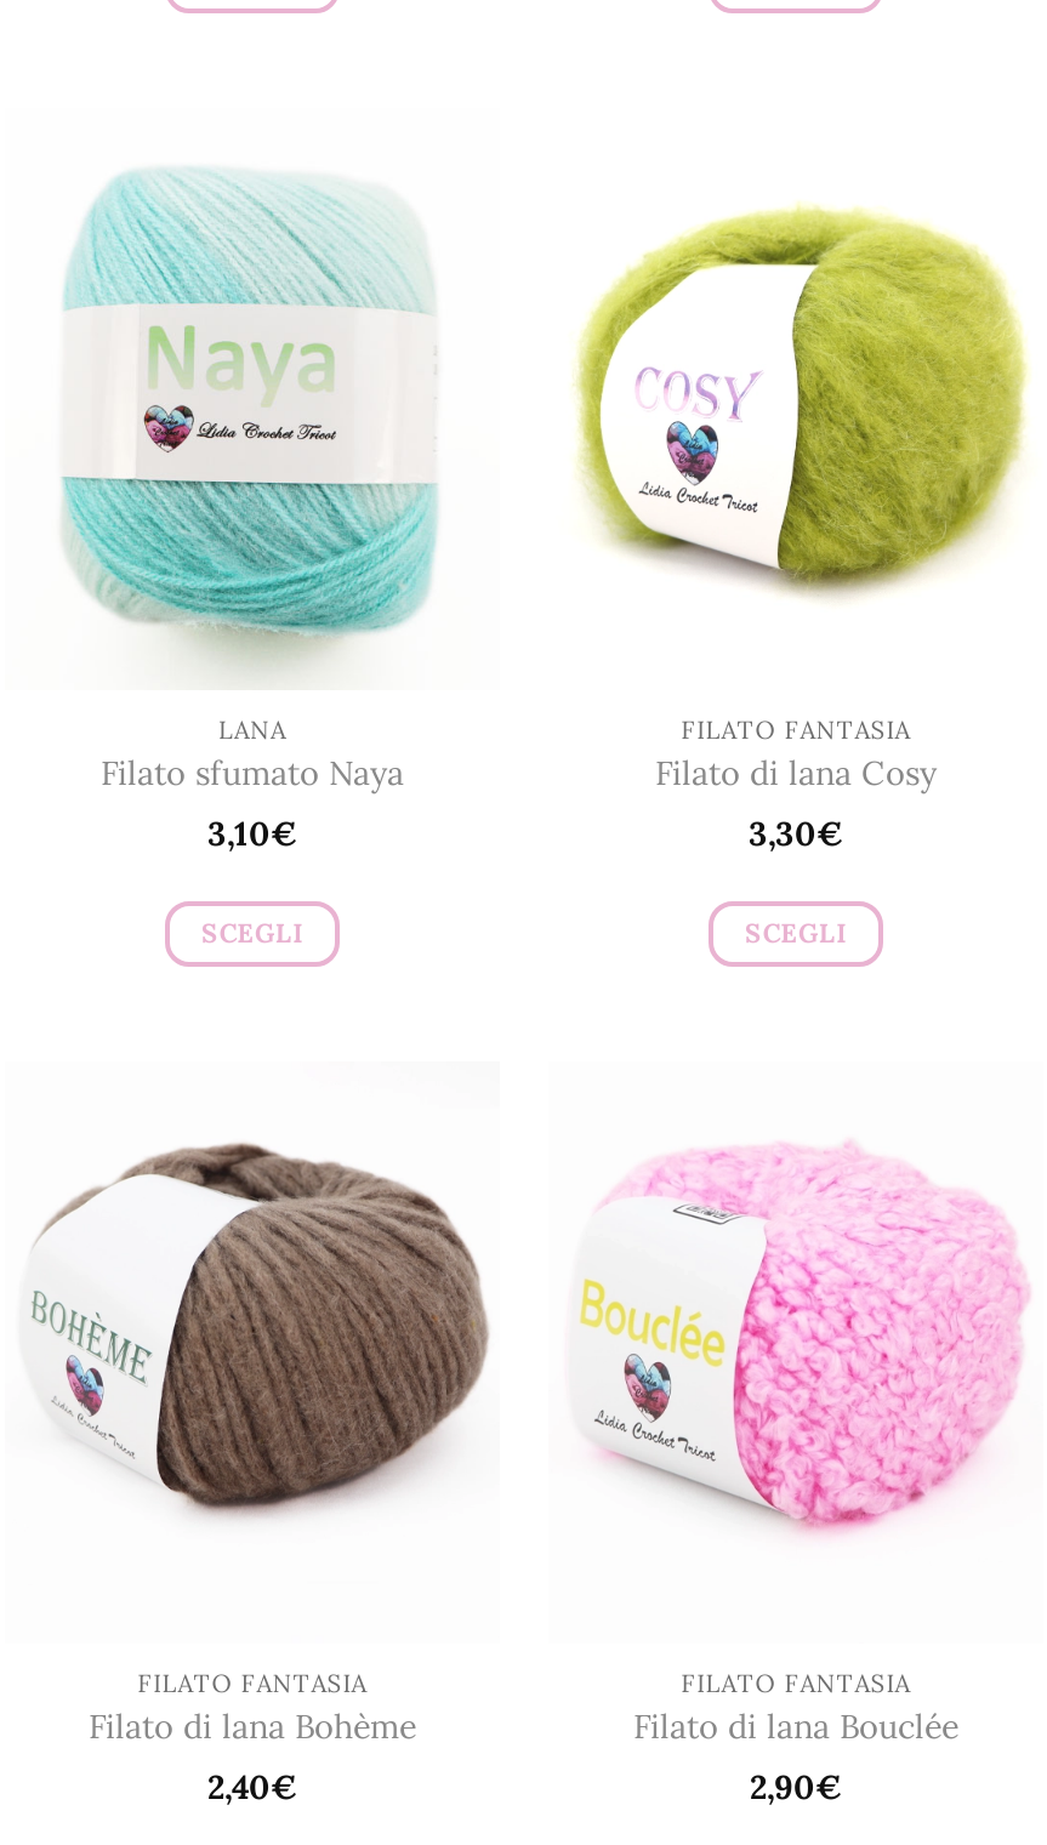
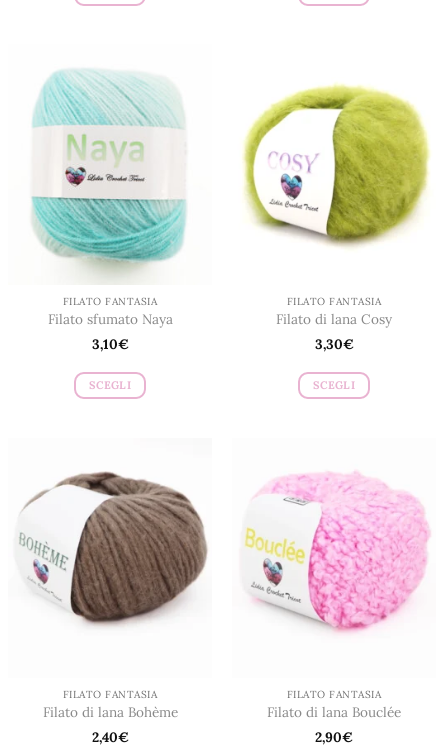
- LANA
+ FILATO FANTASIA
